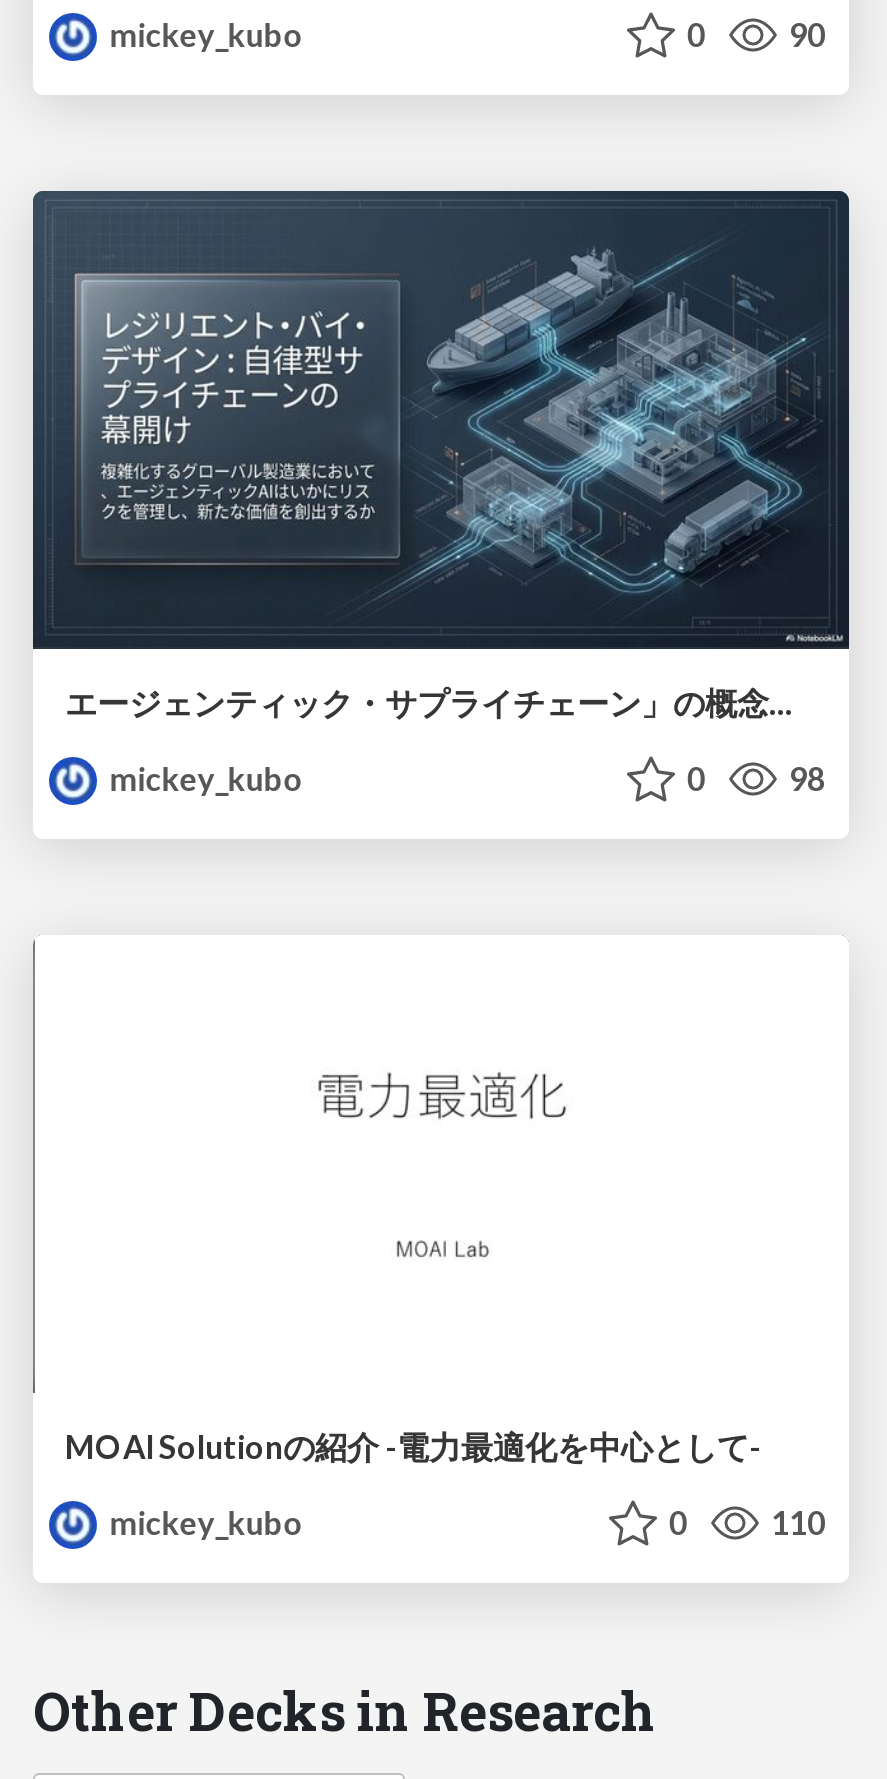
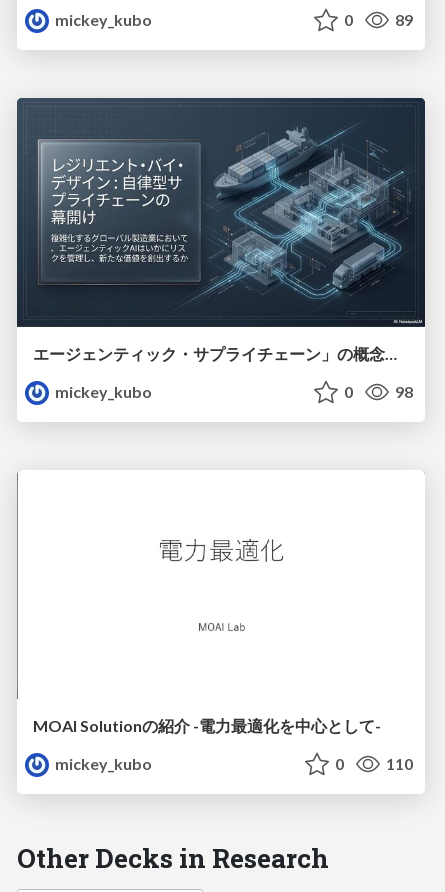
- 90
+ 89
